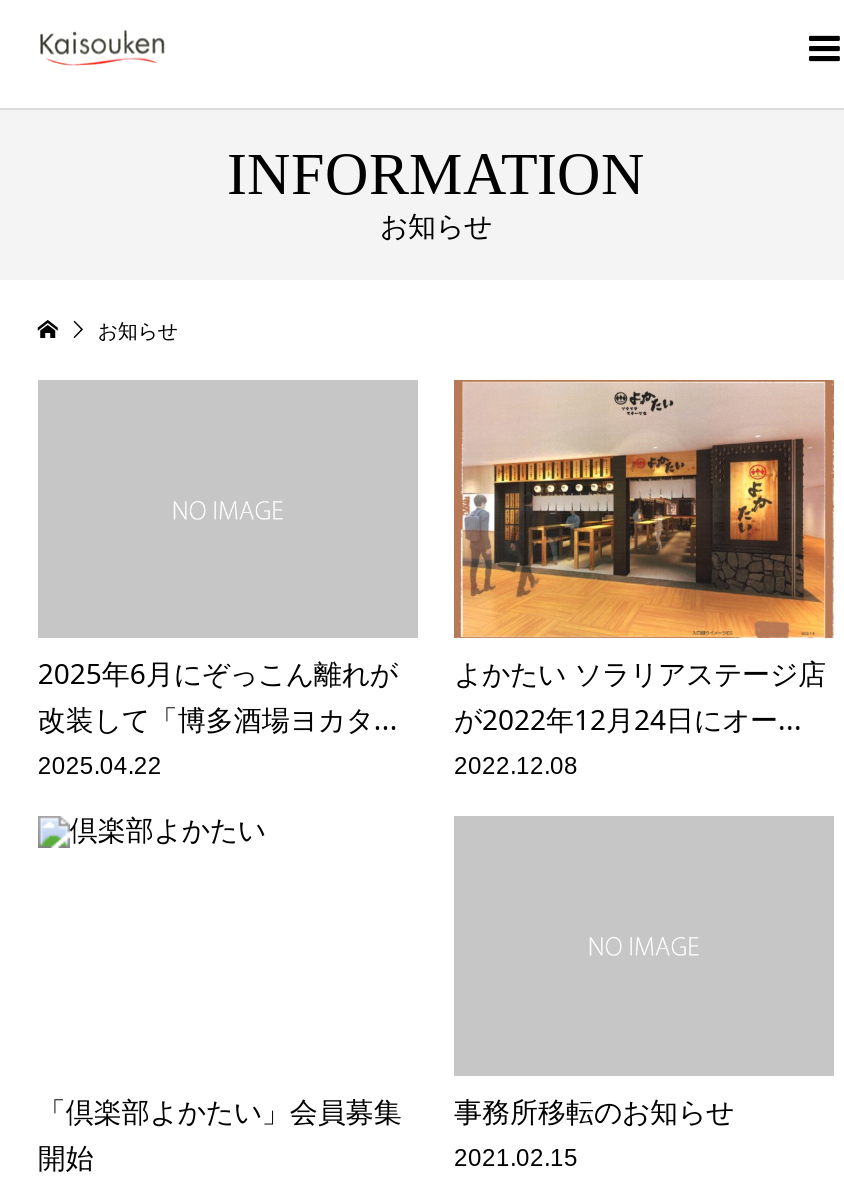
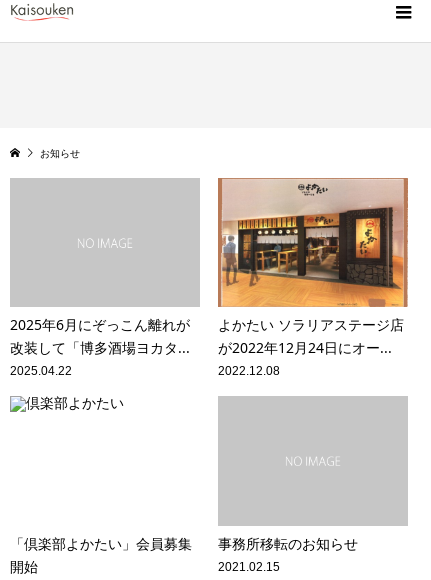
- INFORMATION
- お知らせ
